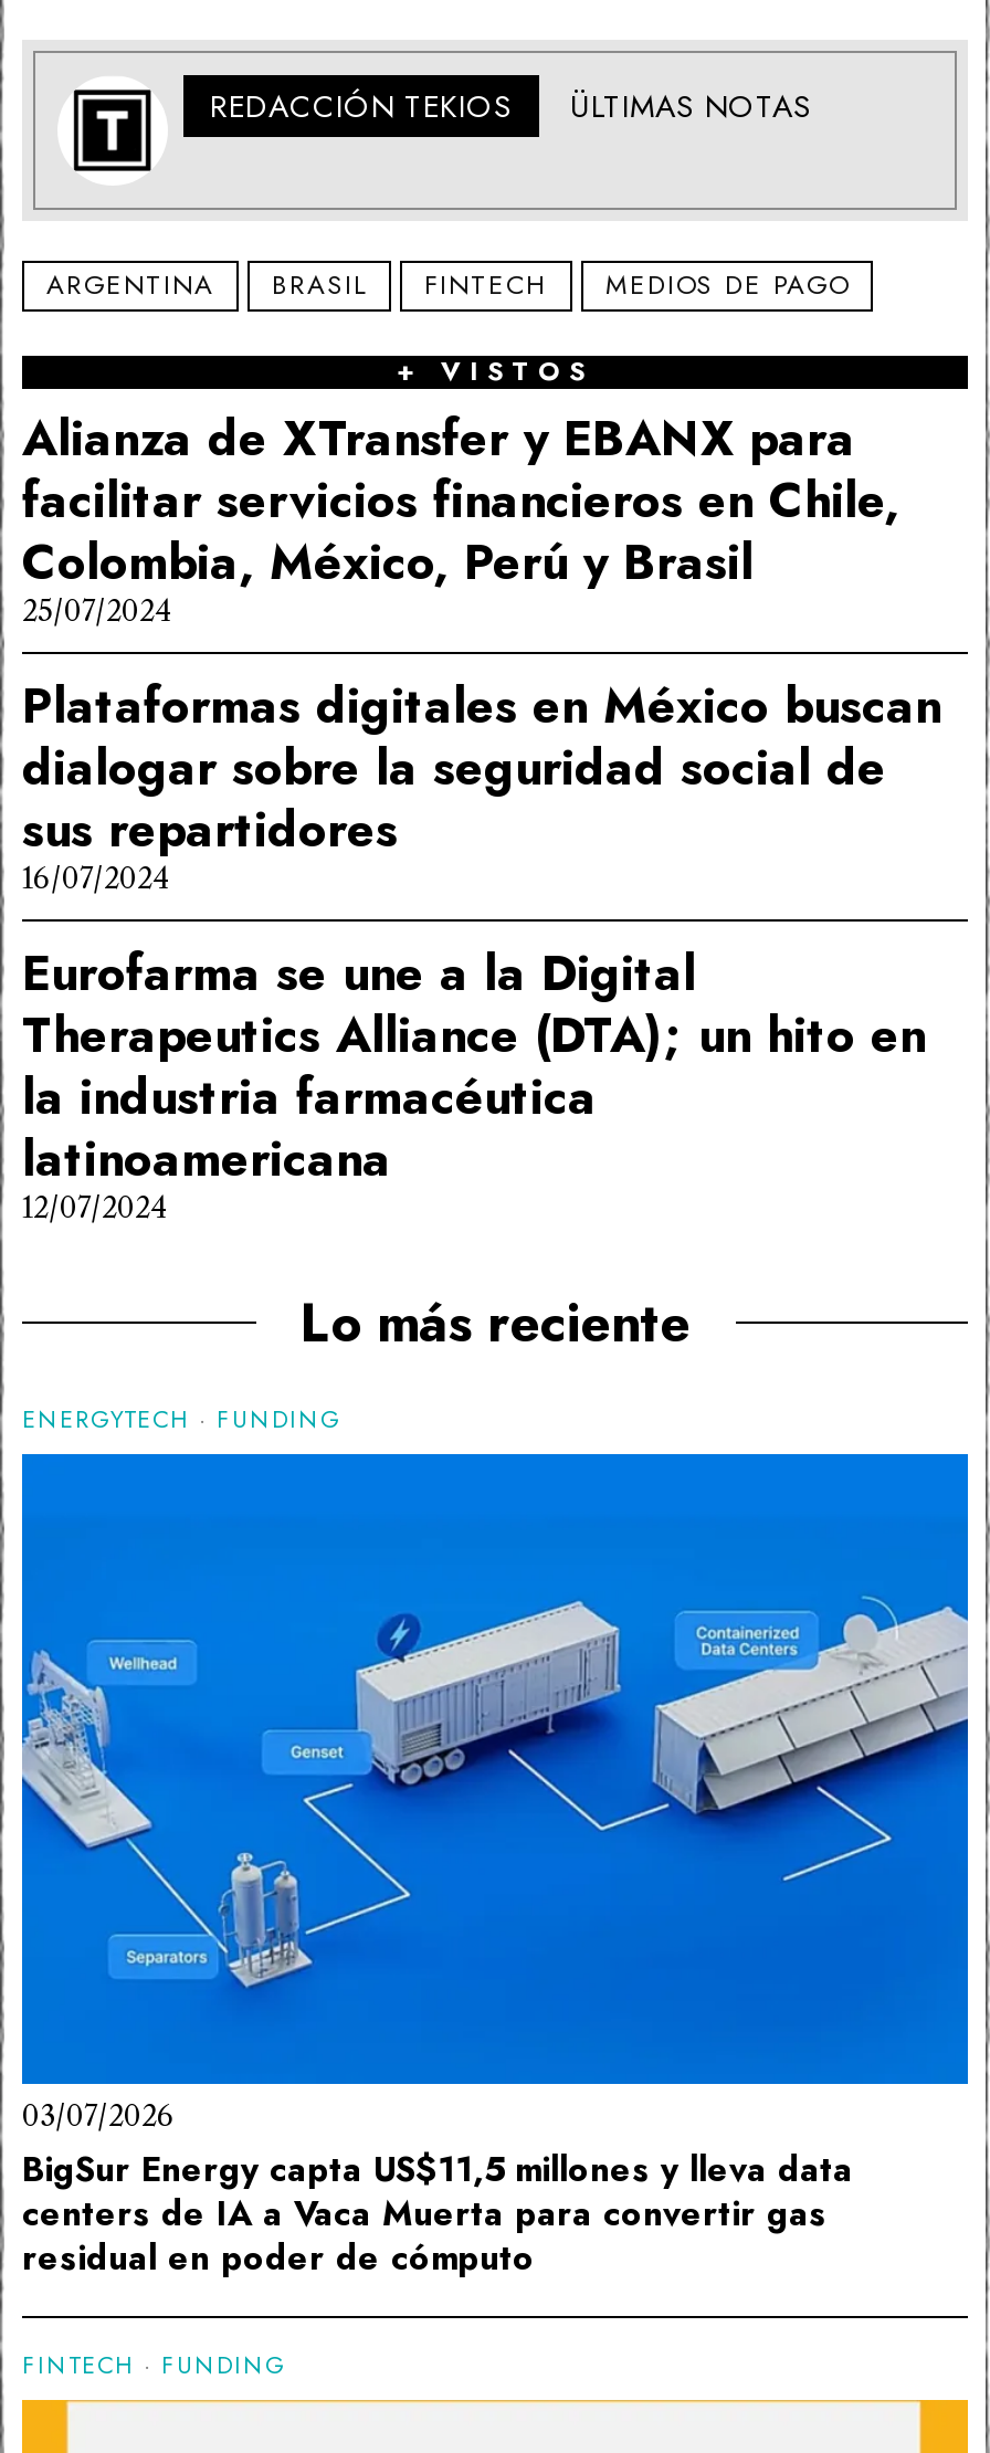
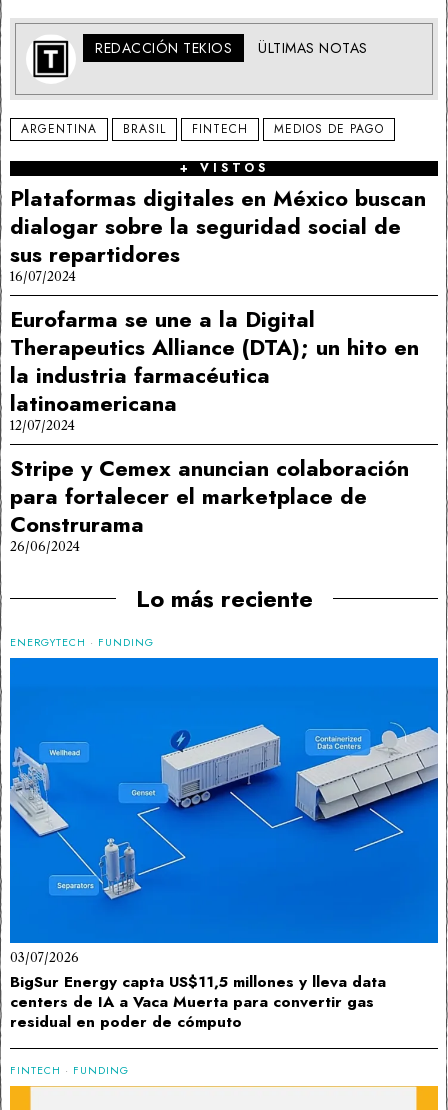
- Alianza de XTransfer y EBANX para
- facilitar servicios financieros en Chile,
- Colombia, México, Perú y Brasil
- 25/07/2024

moved up: Plataformas digitales en México buscan | dialogar sobre la seguridad social de | sus repartidores | ... | latinoamericana | 12/07/2024

+ Stripe y Cemex anuncian colaboración
+ para fortalecer el marketplace de
+ Construrama
+ 26/06/2024
